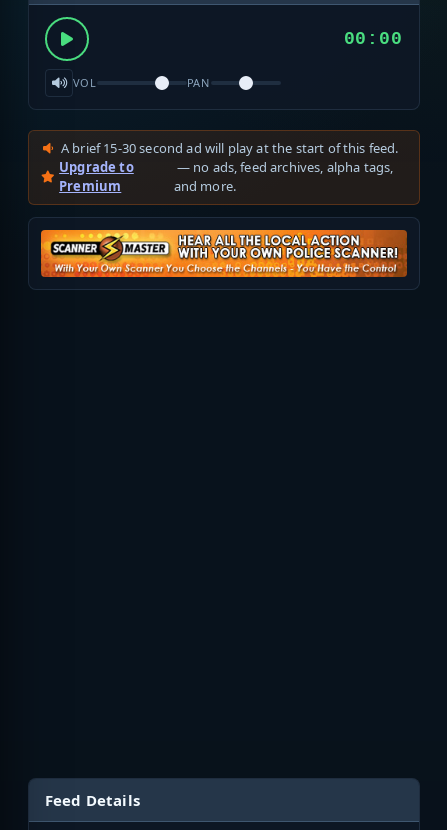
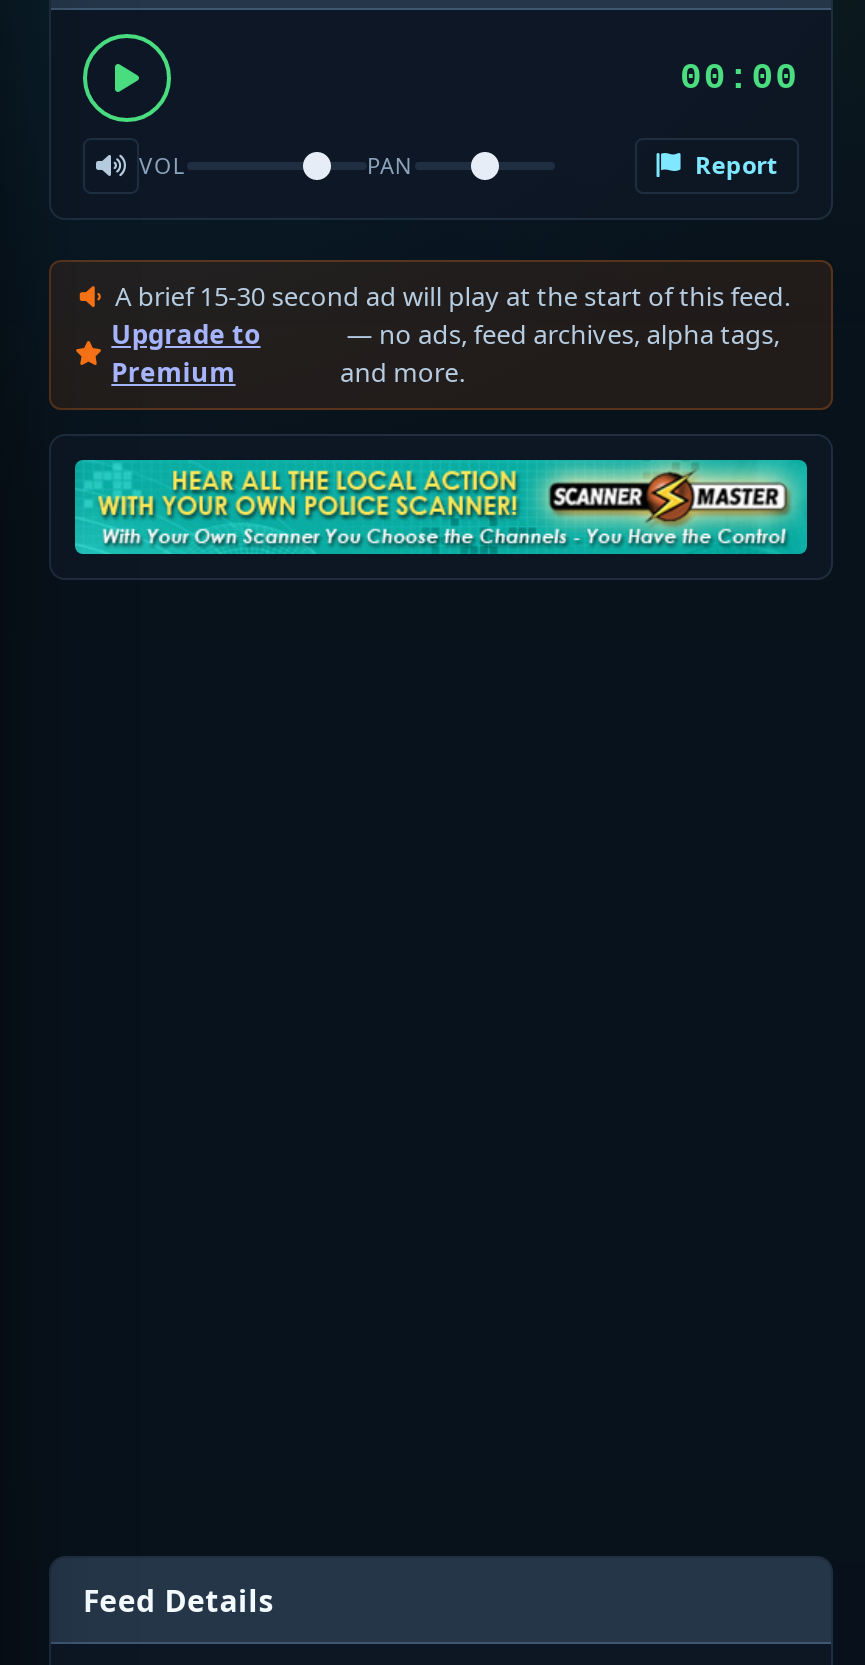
+ Report

- [image]
+ [image]
